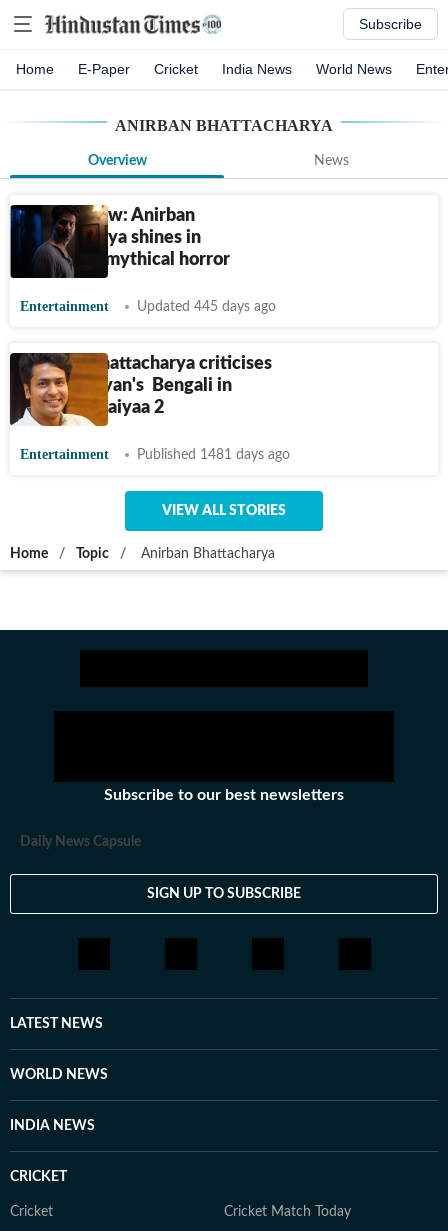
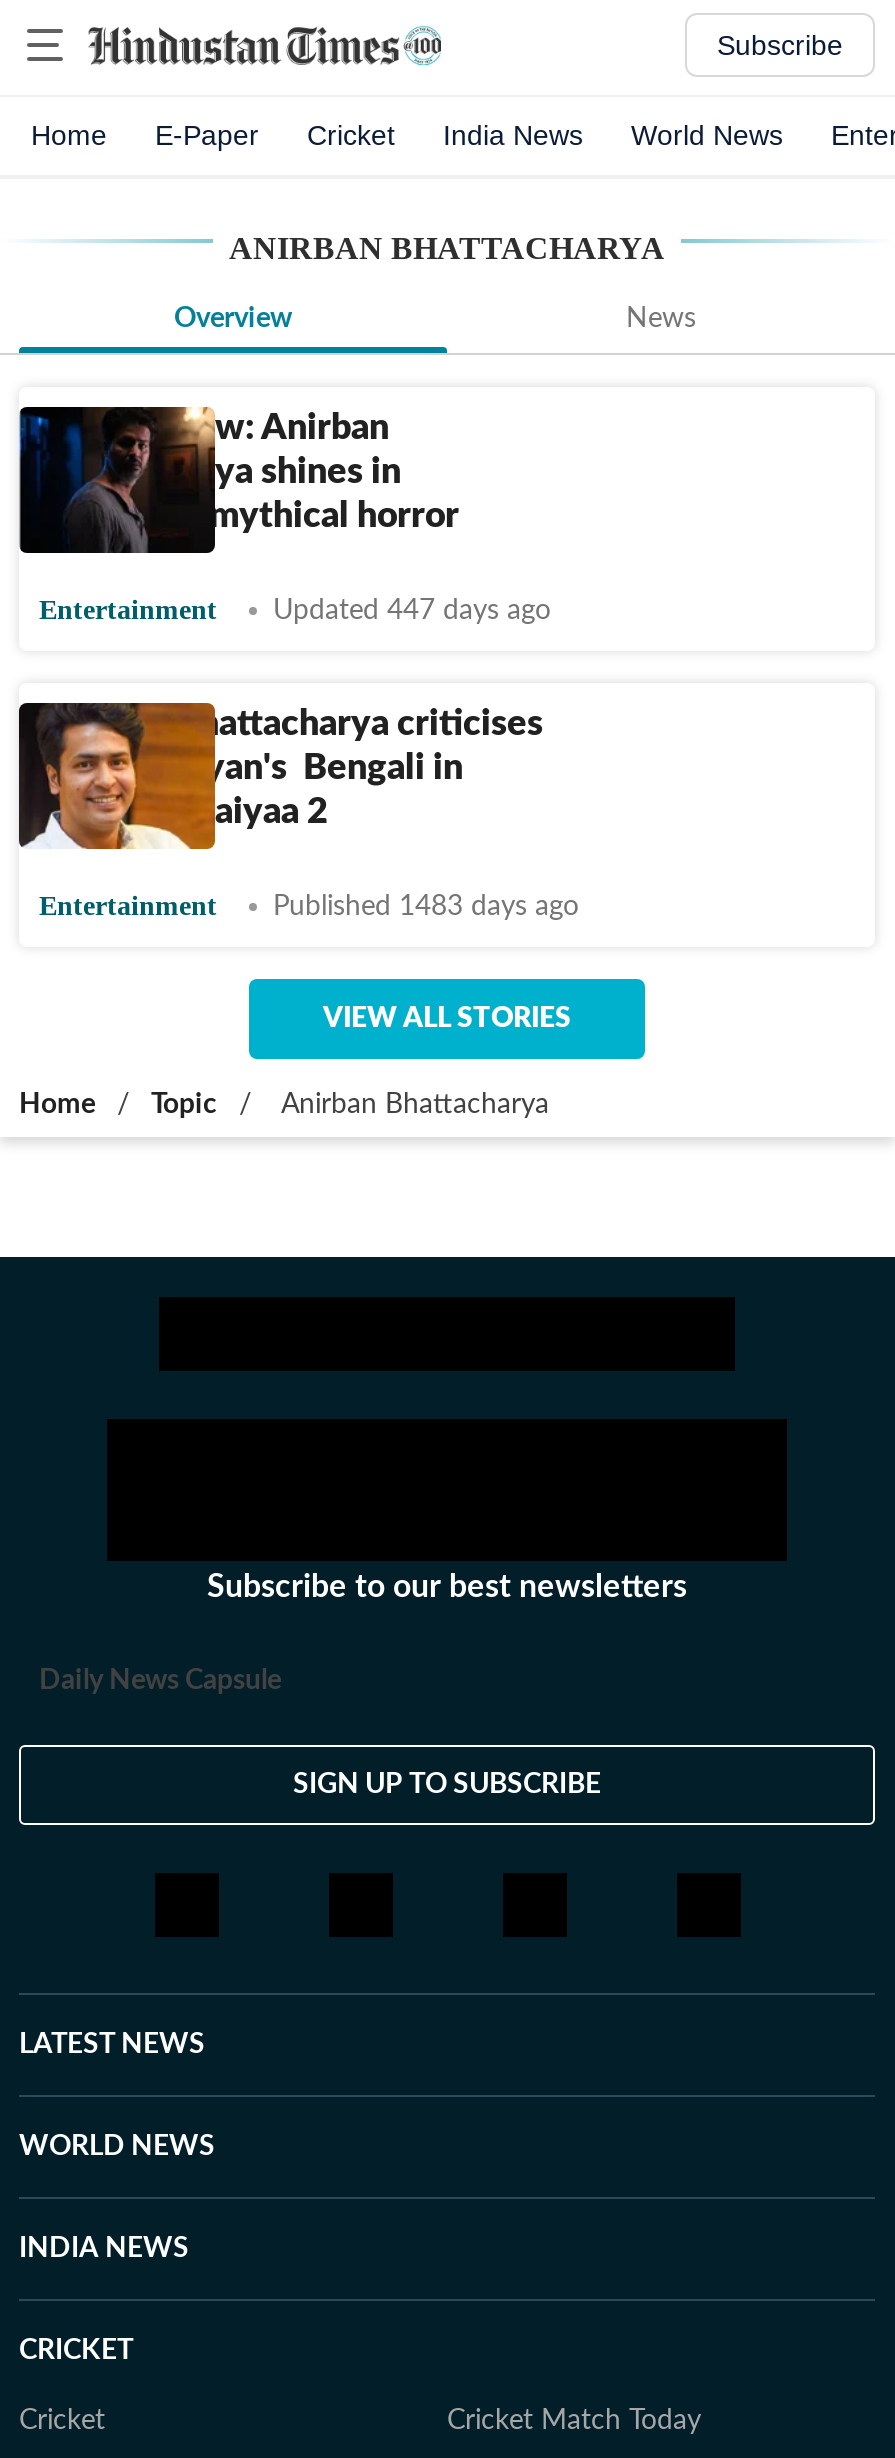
- Updated 445 days ago
+ Updated 447 days ago

- Published 1481 days ago
+ Published 1483 days ago
